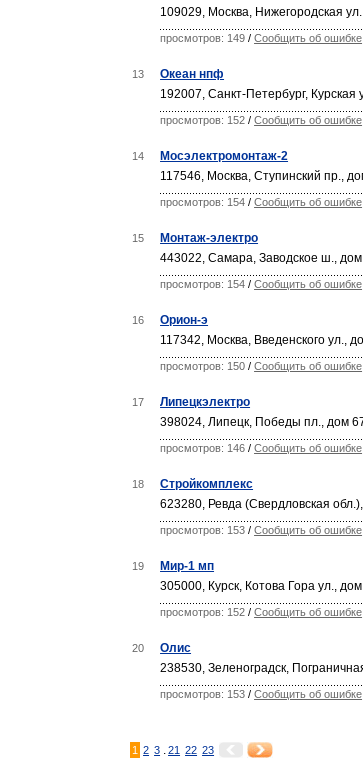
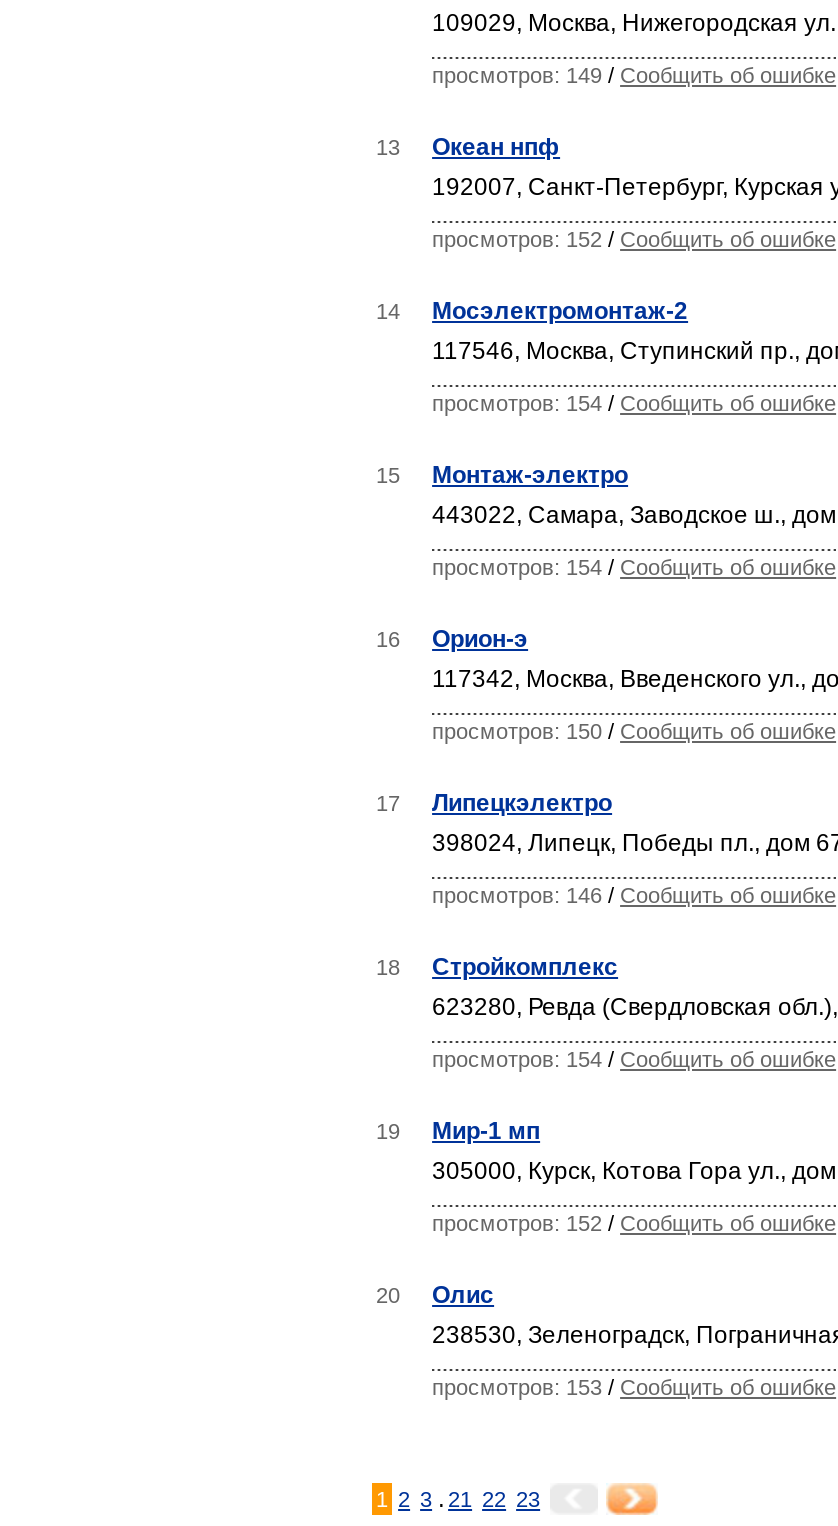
- просмотров: 153 / Сообщить об ошибке
+ просмотров: 154 / Сообщить об ошибке
